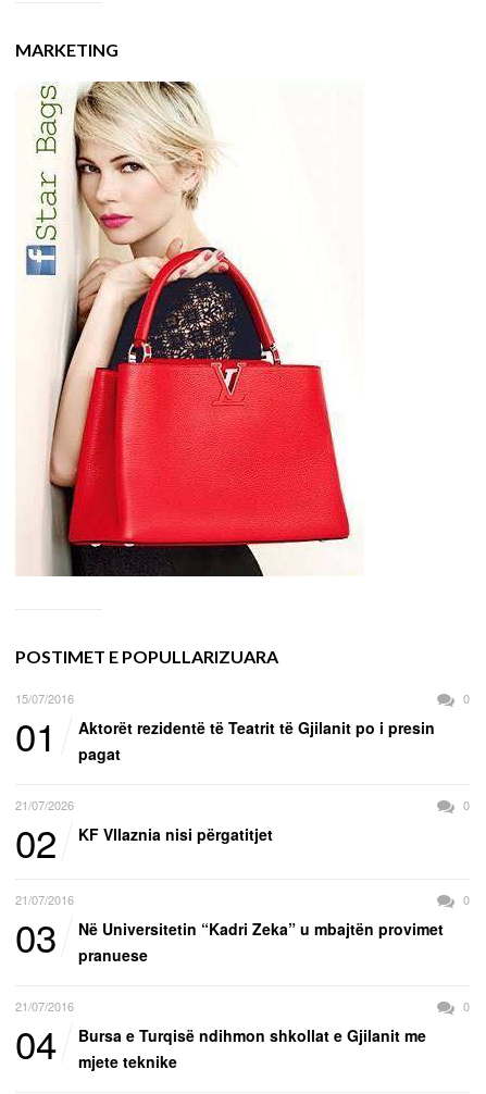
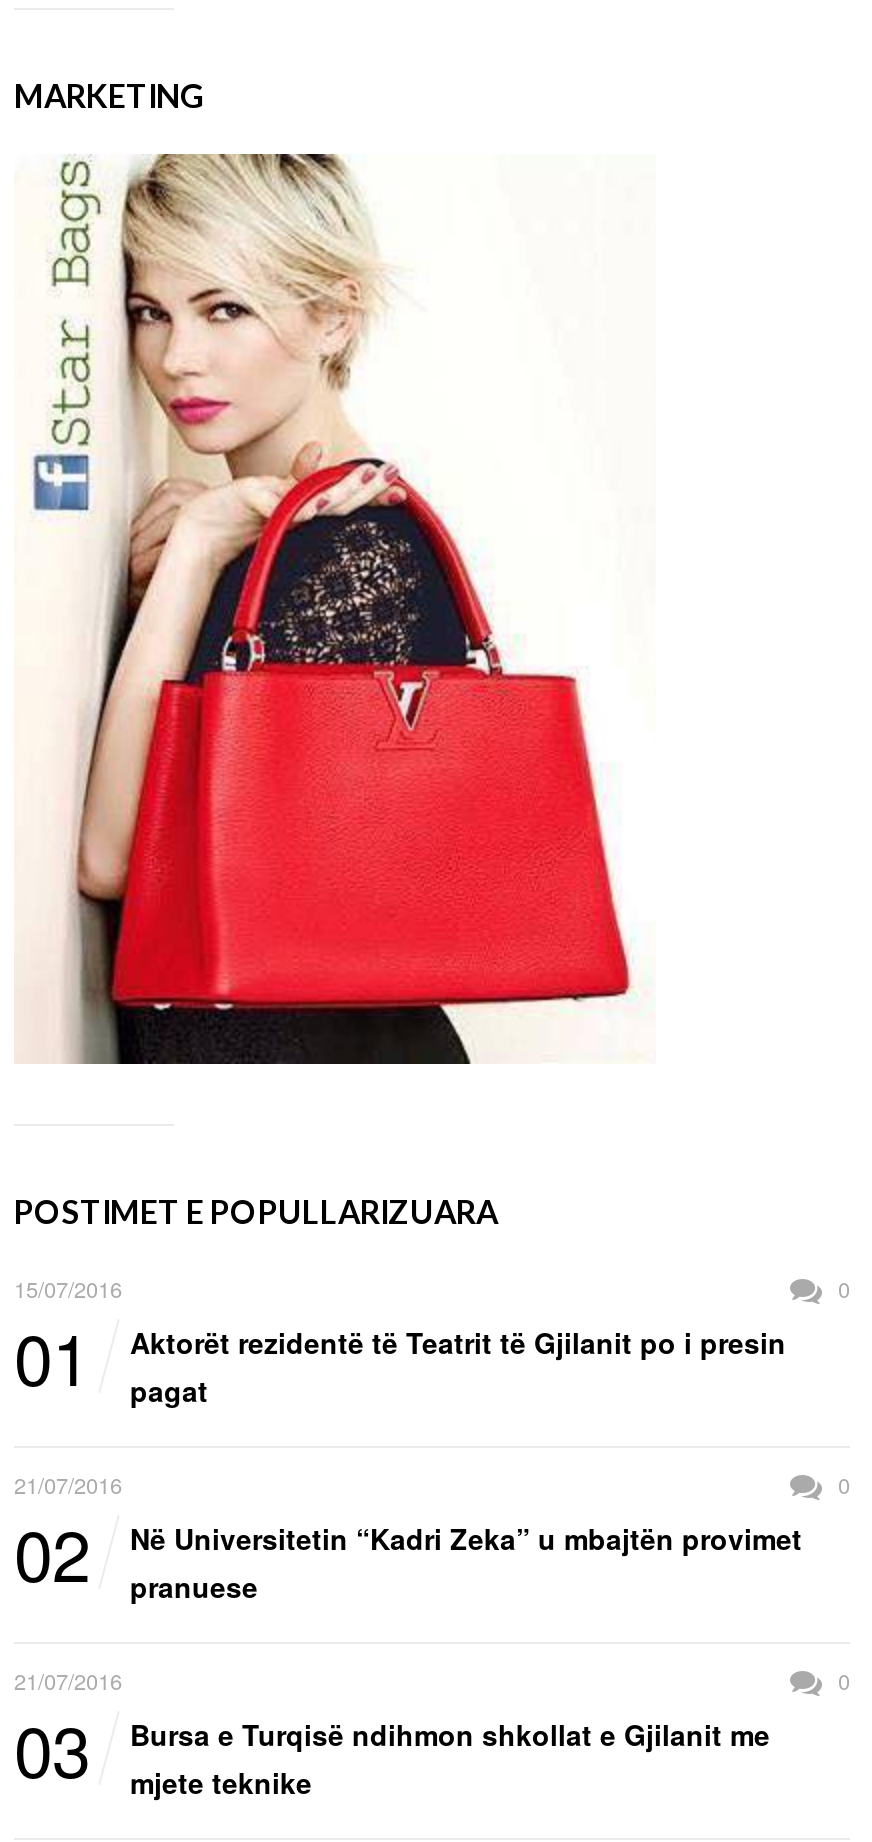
- 21/07/2026
+ 21/07/2016

- KF Vllaznia nisi përgatitjet
- 21/07/2016
- 0
- 03

- 04 Bursa e Turqisë ndihmon shkollat e Gjilanit me mjete teknike
+ 03 Bursa e Turqisë ndihmon shkollat e Gjilanit me mjete teknike
